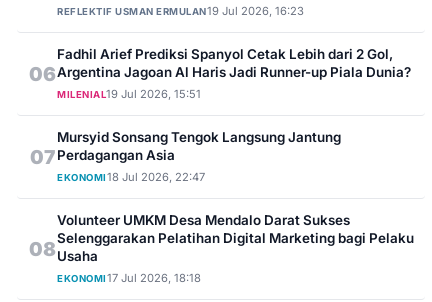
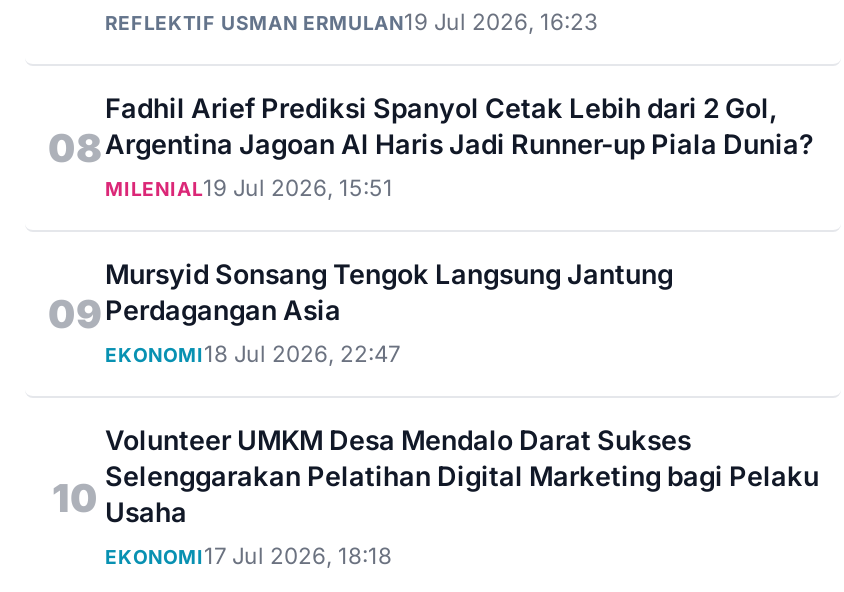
- 06 Argentina Jagoan Al Haris Jadi Runner-up Piala Dunia?
+ 08 Argentina Jagoan Al Haris Jadi Runner-up Piala Dunia?

- 07 Perdagangan Asia
+ 09 Perdagangan Asia

- 08 Selenggarakan Pelatihan Digital Marketing bagi Pelaku Usaha
+ 10 Selenggarakan Pelatihan Digital Marketing bagi Pelaku Usaha
